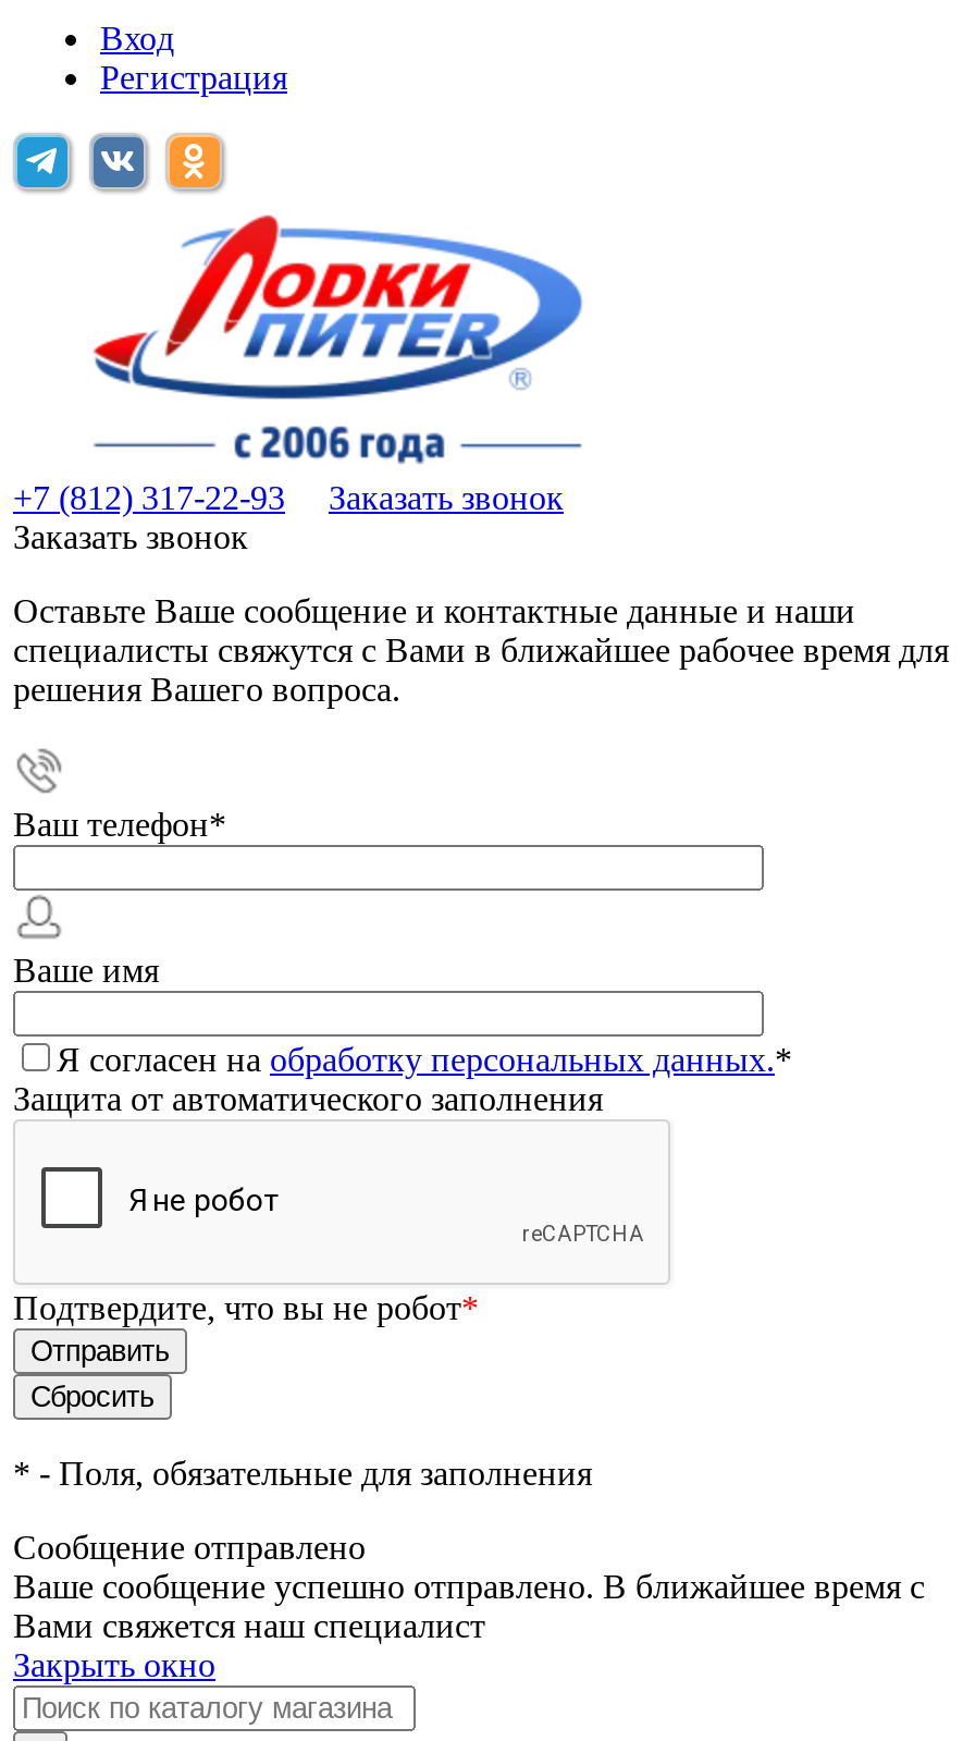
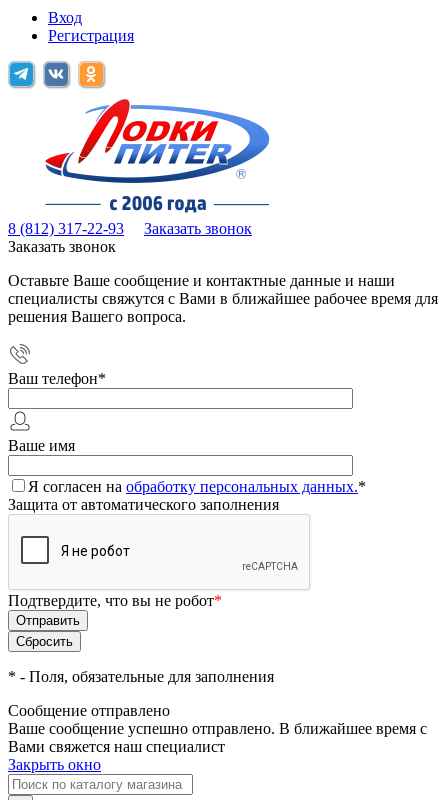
- +7 (812) 317-22-93 Заказать звонок
+ 8 (812) 317-22-93 Заказать звонок
